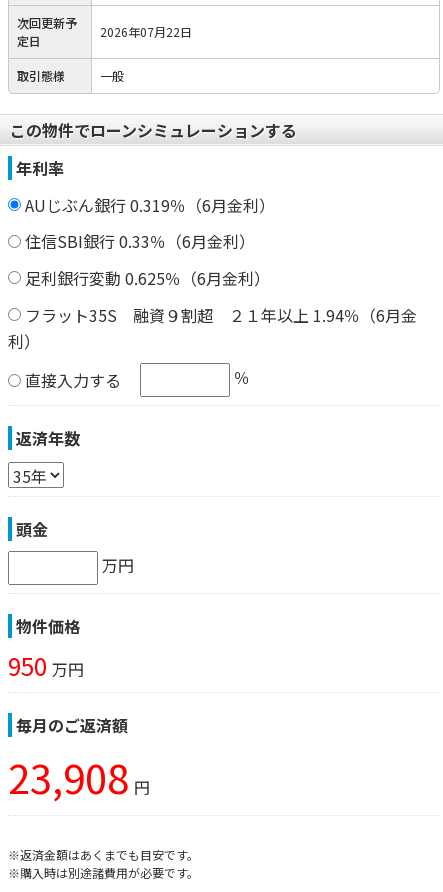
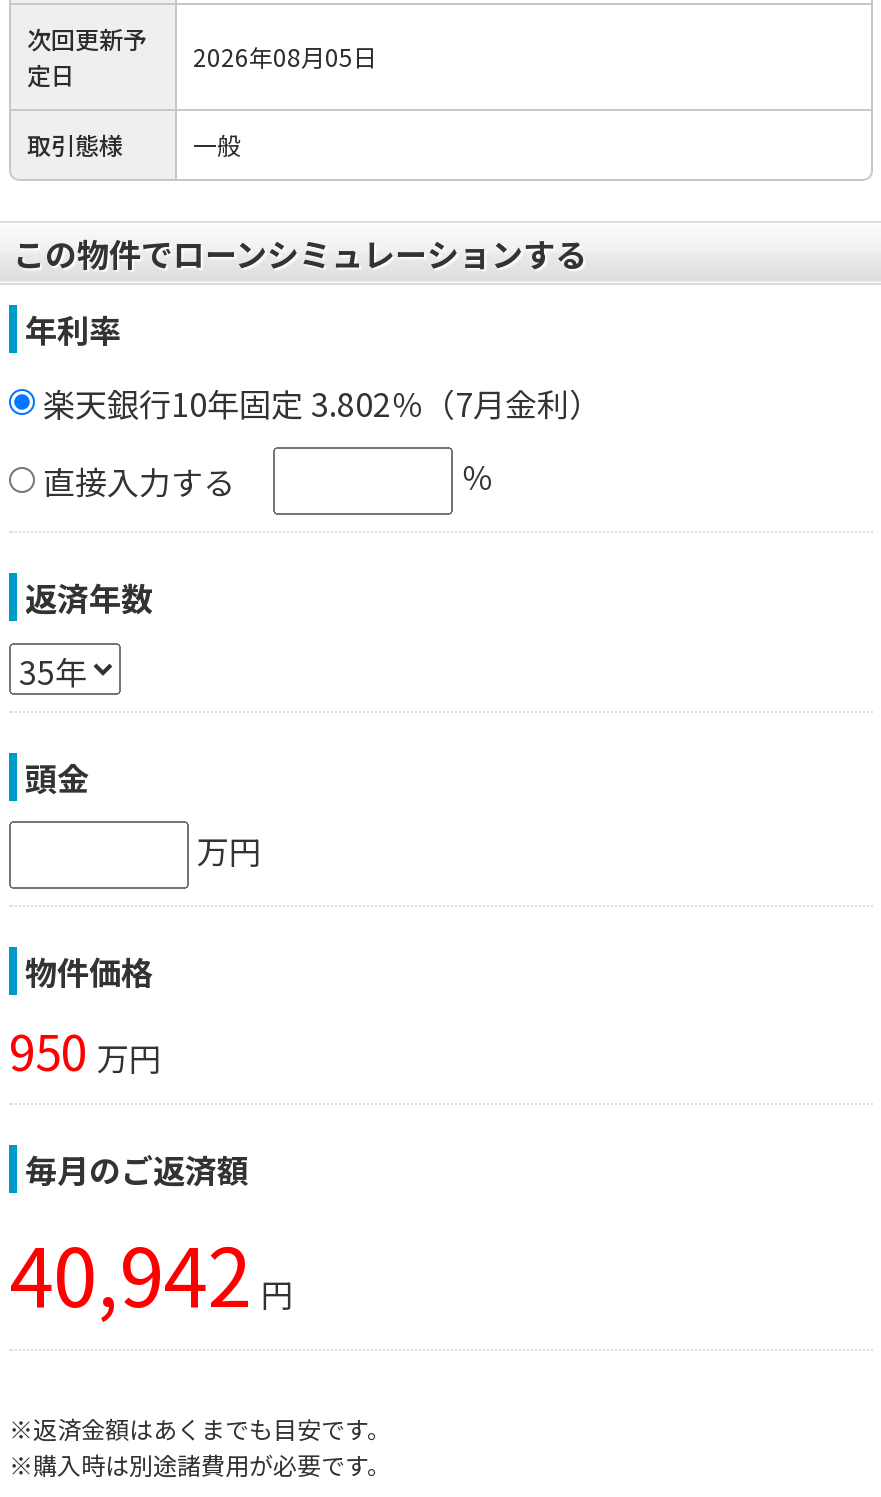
- 2026年07月22日
+ 2026年08月05日

- AUじぶん銀行 0.319％（6月金利）
- 住信SBI銀行 0.33％（6月金利）
- 足利銀行変動 0.625％（6月金利）
- フラット35S 融資９割超 ２１年以上 1.94％（6月金
- 利）
+ 楽天銀行10年固定 3.802％（7月金利）

- 23,908 円
+ 40,942 円
